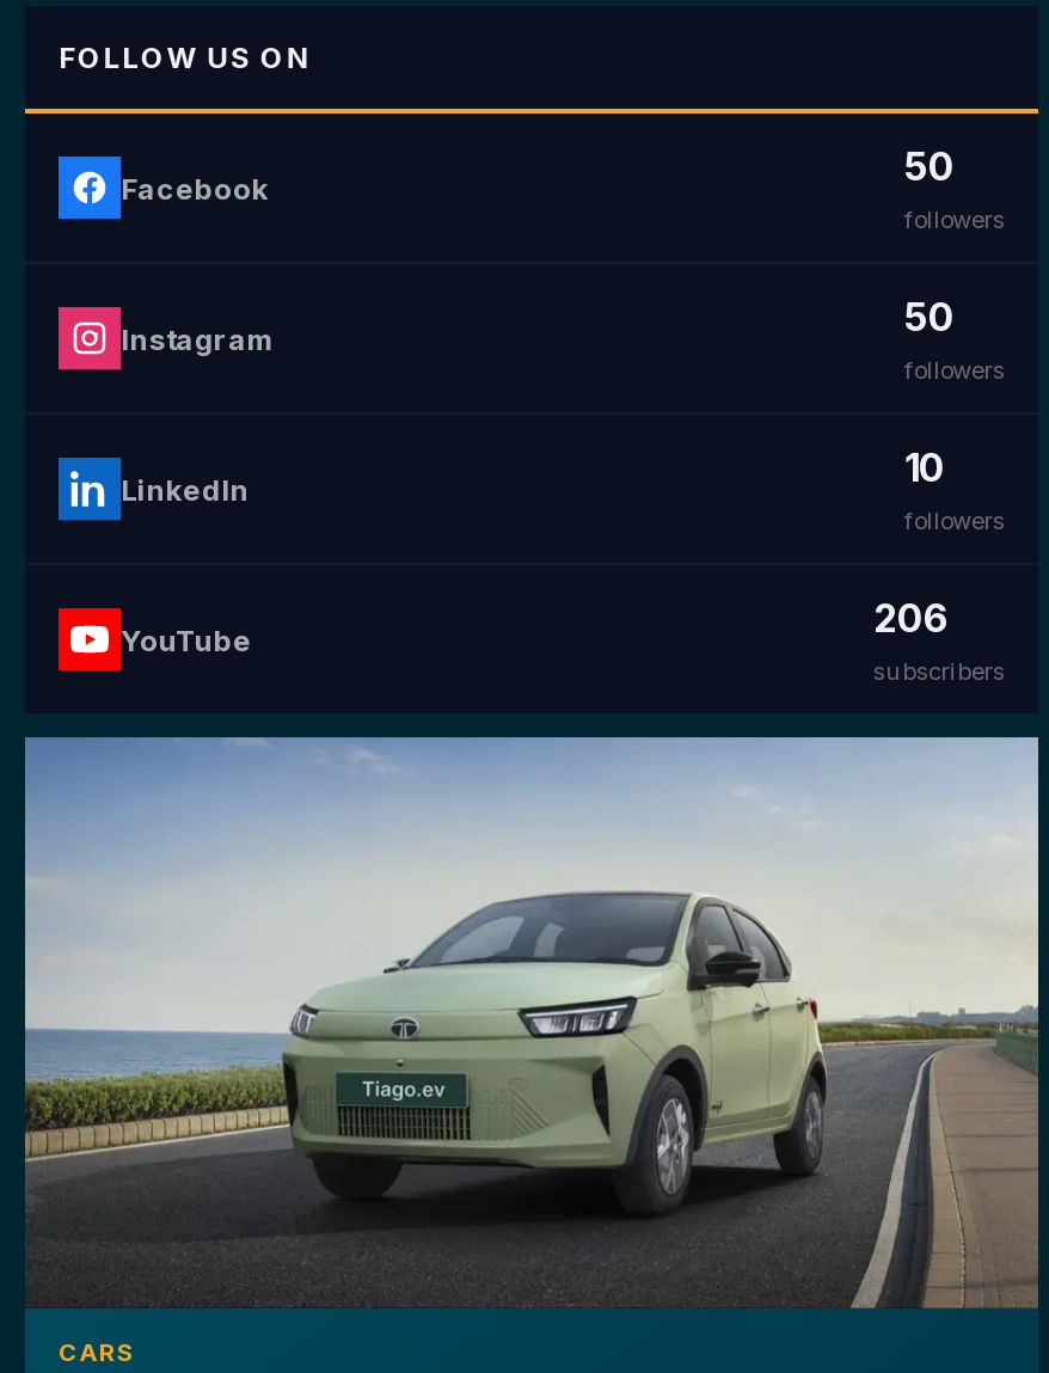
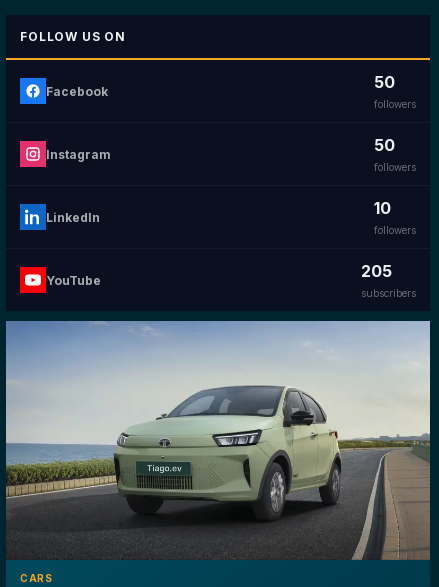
- 206
+ 205
